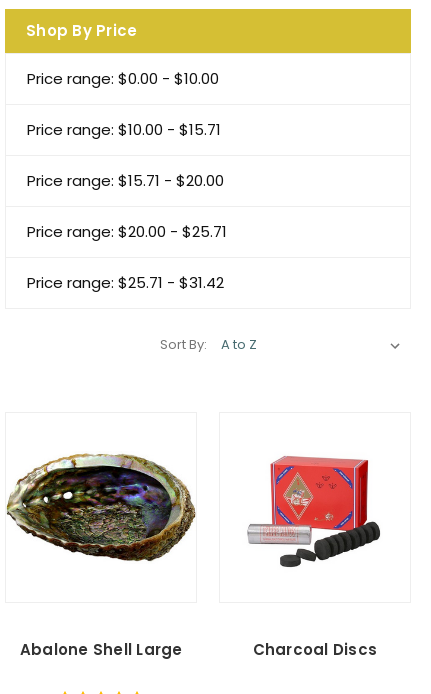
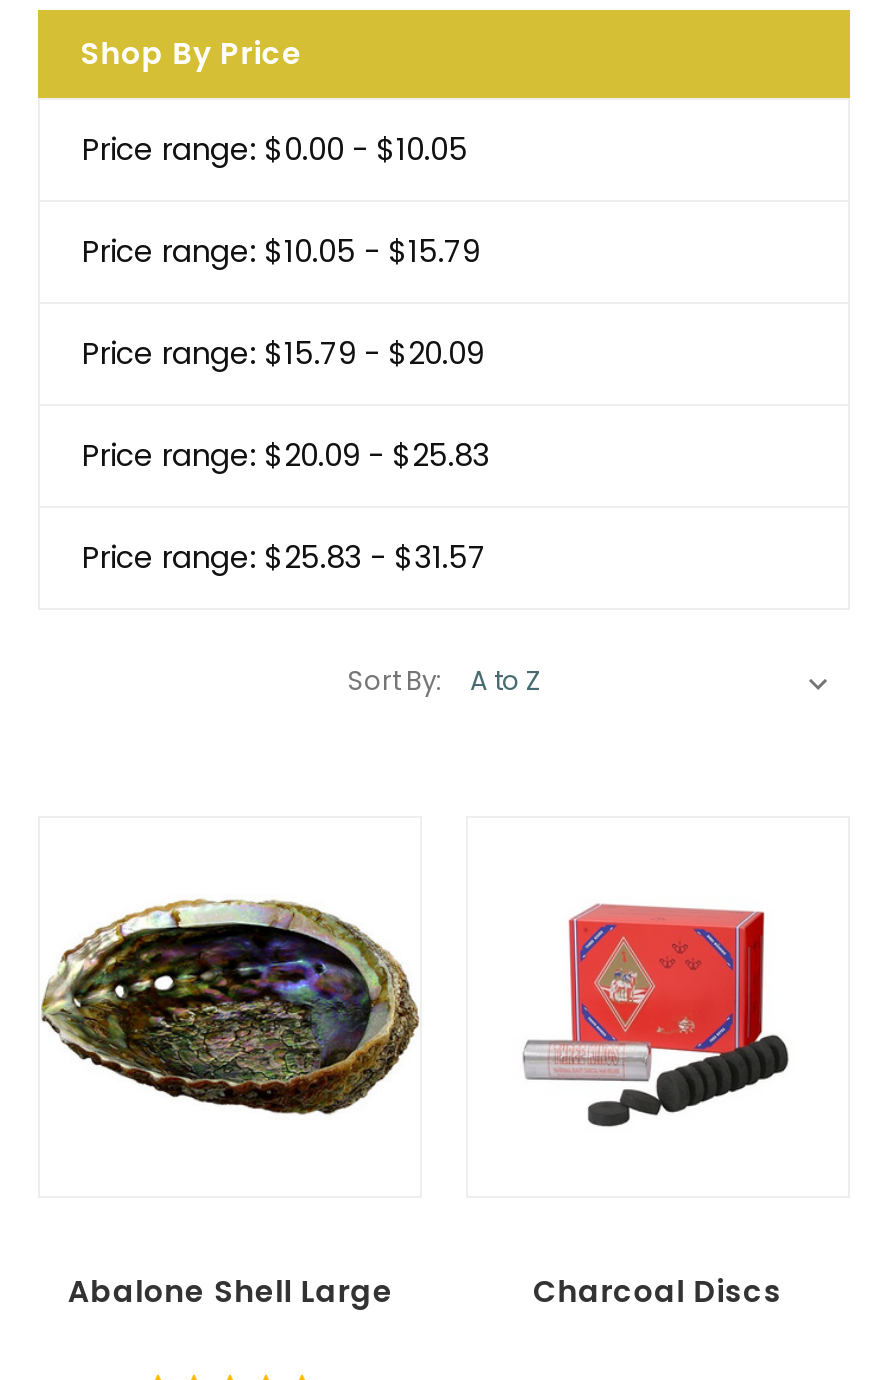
- Price range: $0.00 - $10.00
+ Price range: $0.00 - $10.05

- Price range: $10.00 - $15.71
+ Price range: $10.05 - $15.79

- Price range: $15.71 - $20.00
+ Price range: $15.79 - $20.09

- Price range: $20.00 - $25.71
+ Price range: $20.09 - $25.83

- Price range: $25.71 - $31.42
+ Price range: $25.83 - $31.57
